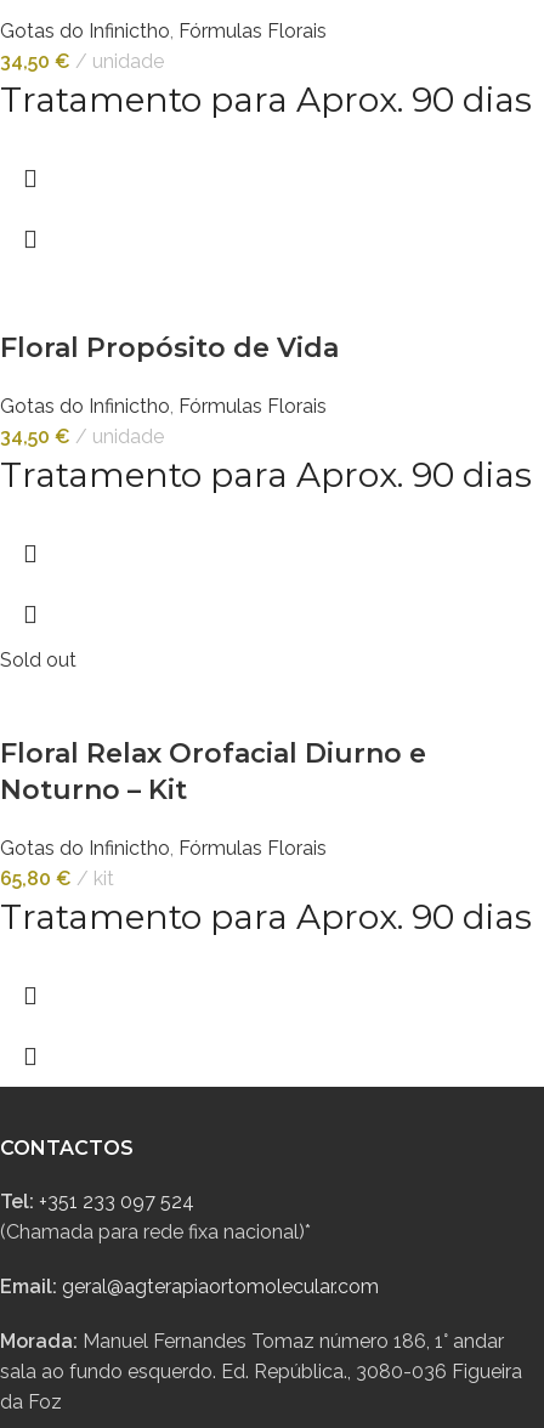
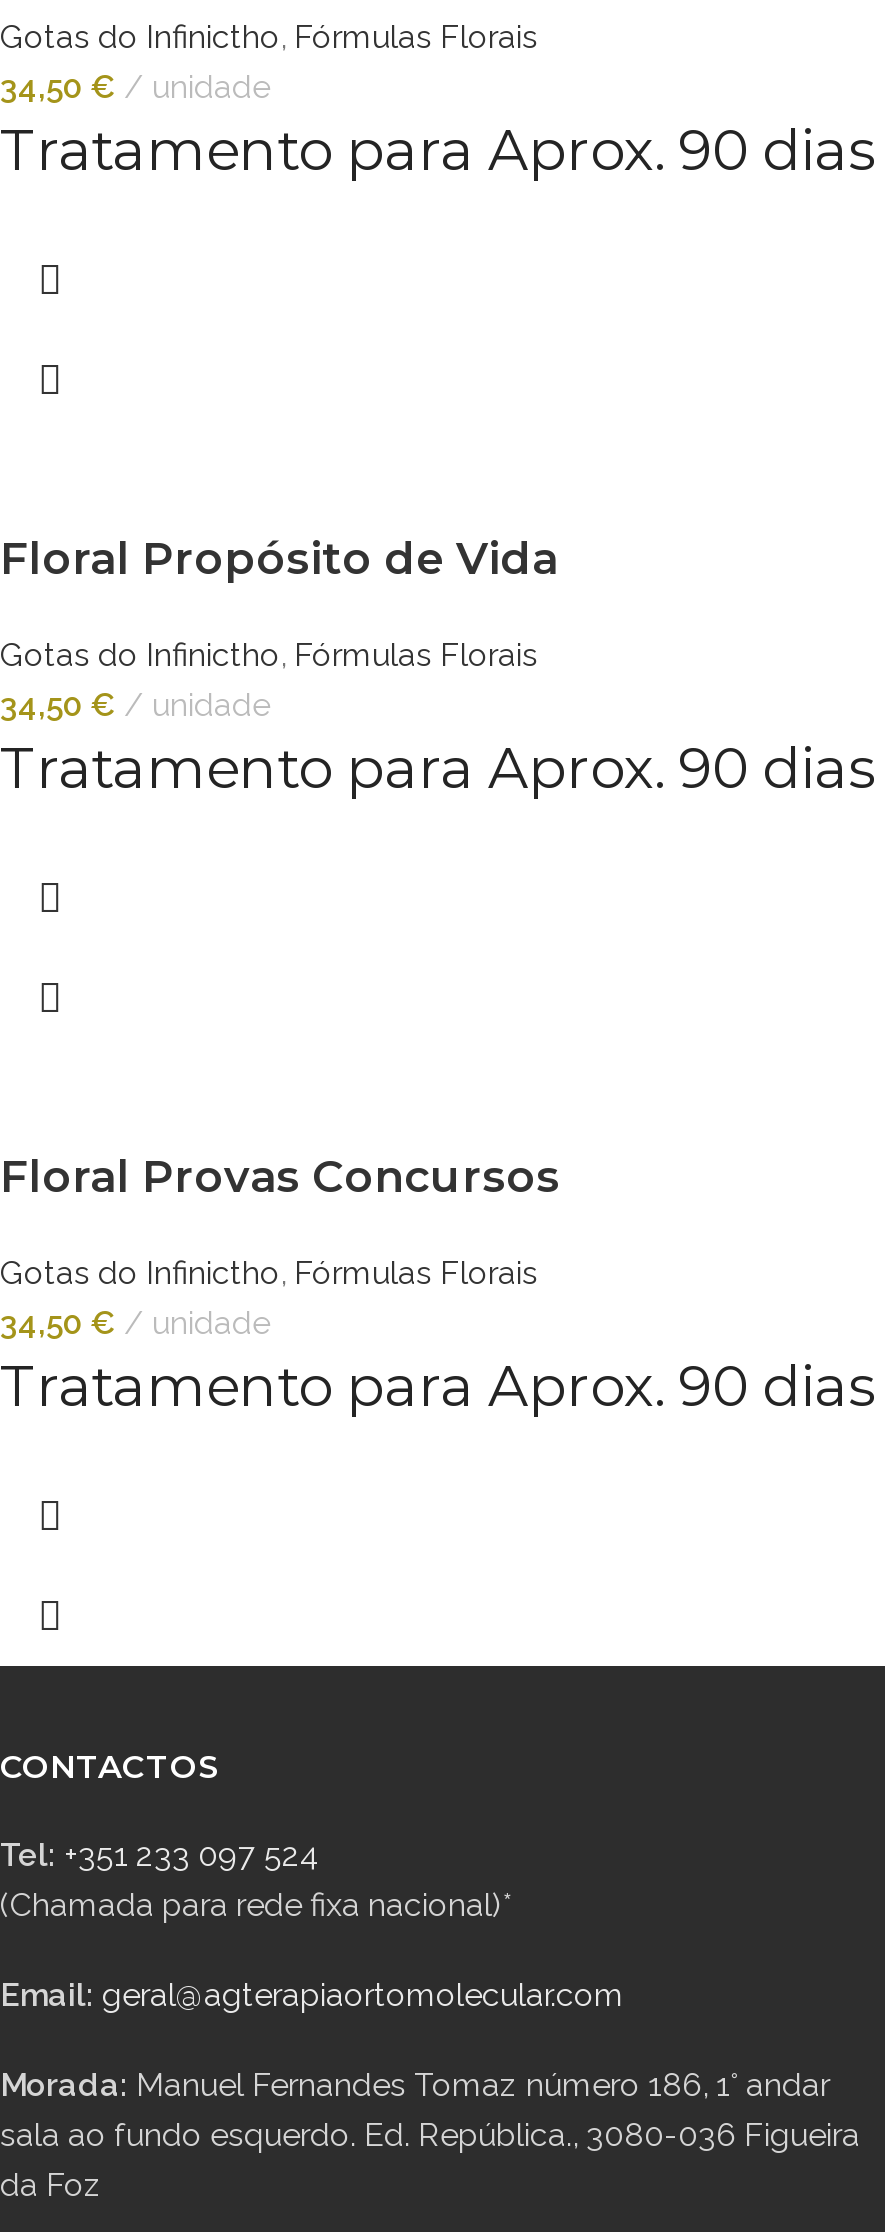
- Sold out
- Floral Relax Orofacial Diurno e
- Noturno – Kit
+ Floral Provas Concursos

- 65,80 €
- kit
+ 34,50 €
+ unidade
